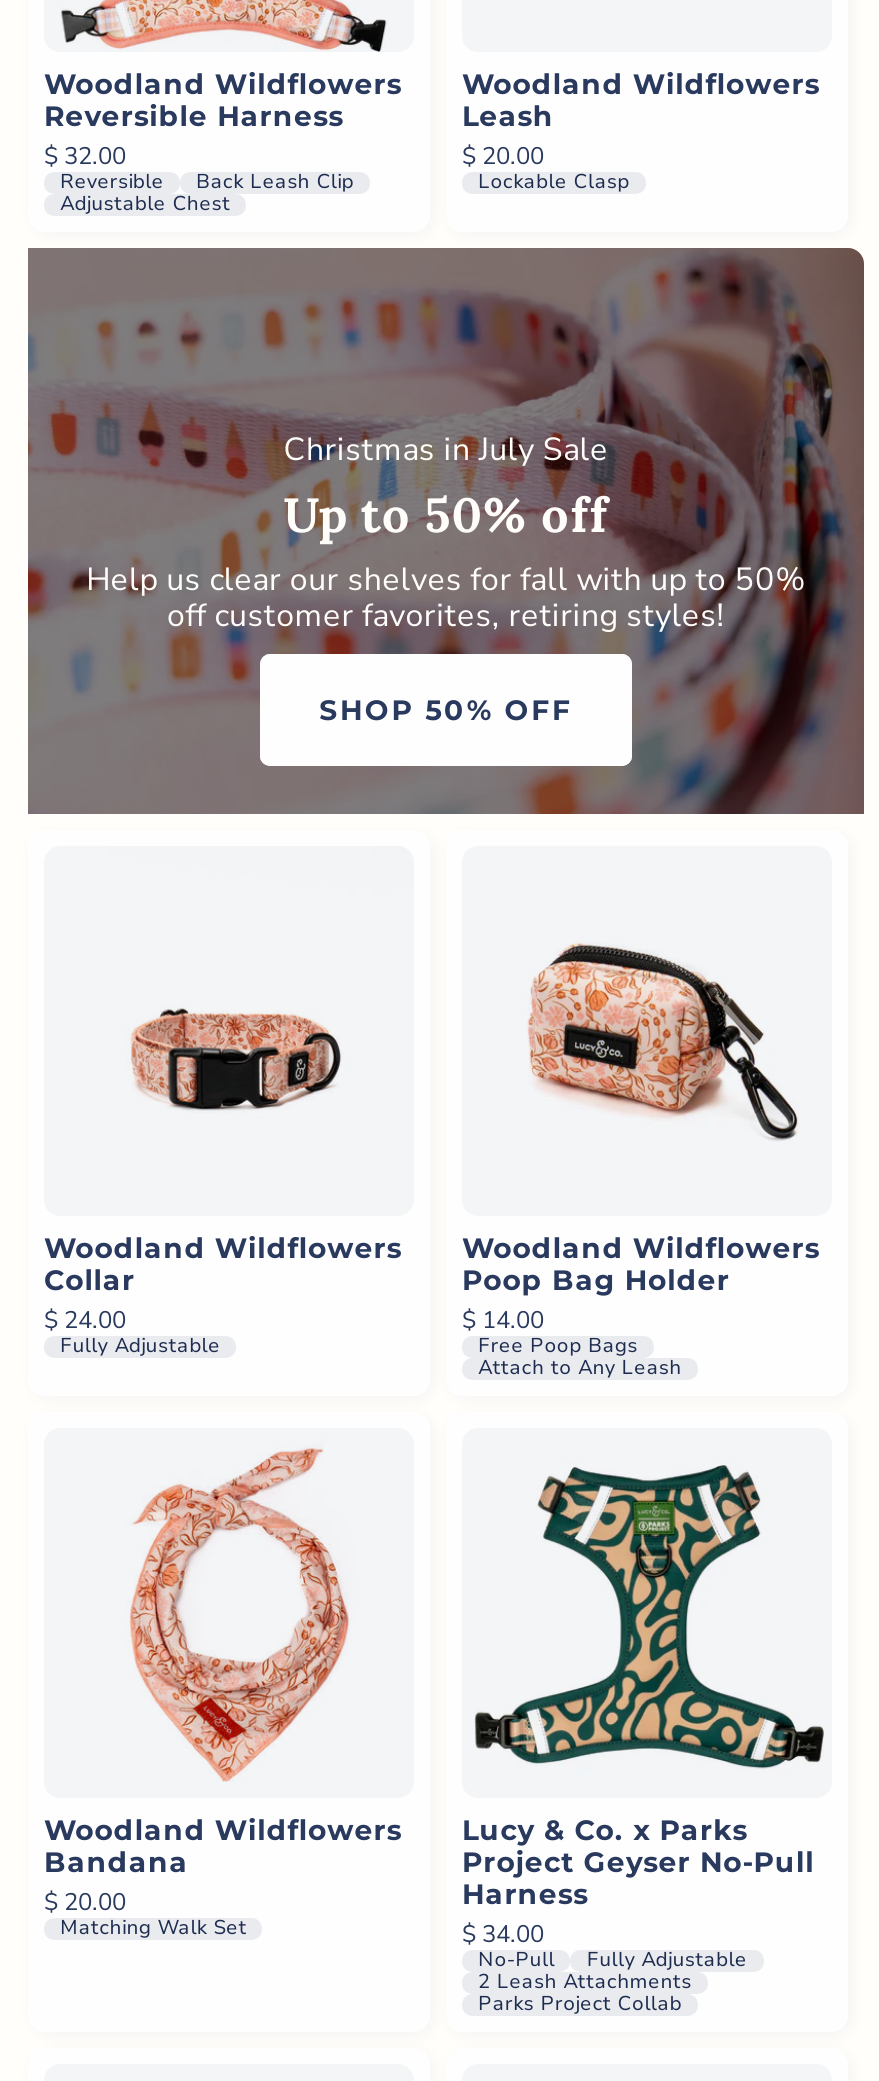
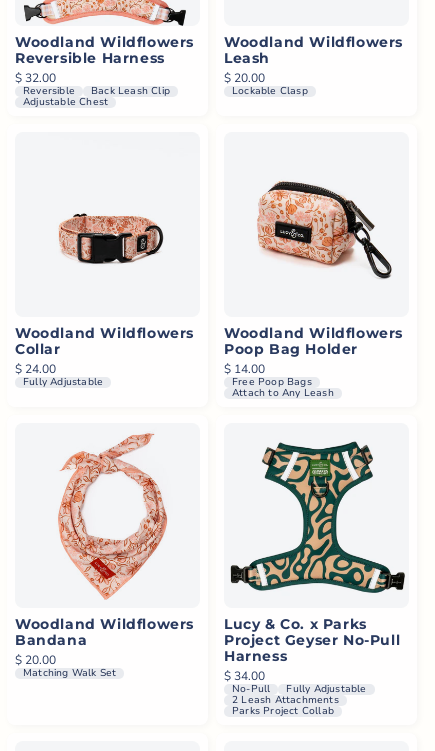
- [image]
- Christmas in July Sale
- Up to 50% off
- Help us clear our shelves for fall with up to 50%
- off customer favorites, retiring styles!
- SHOP 50% OFF
